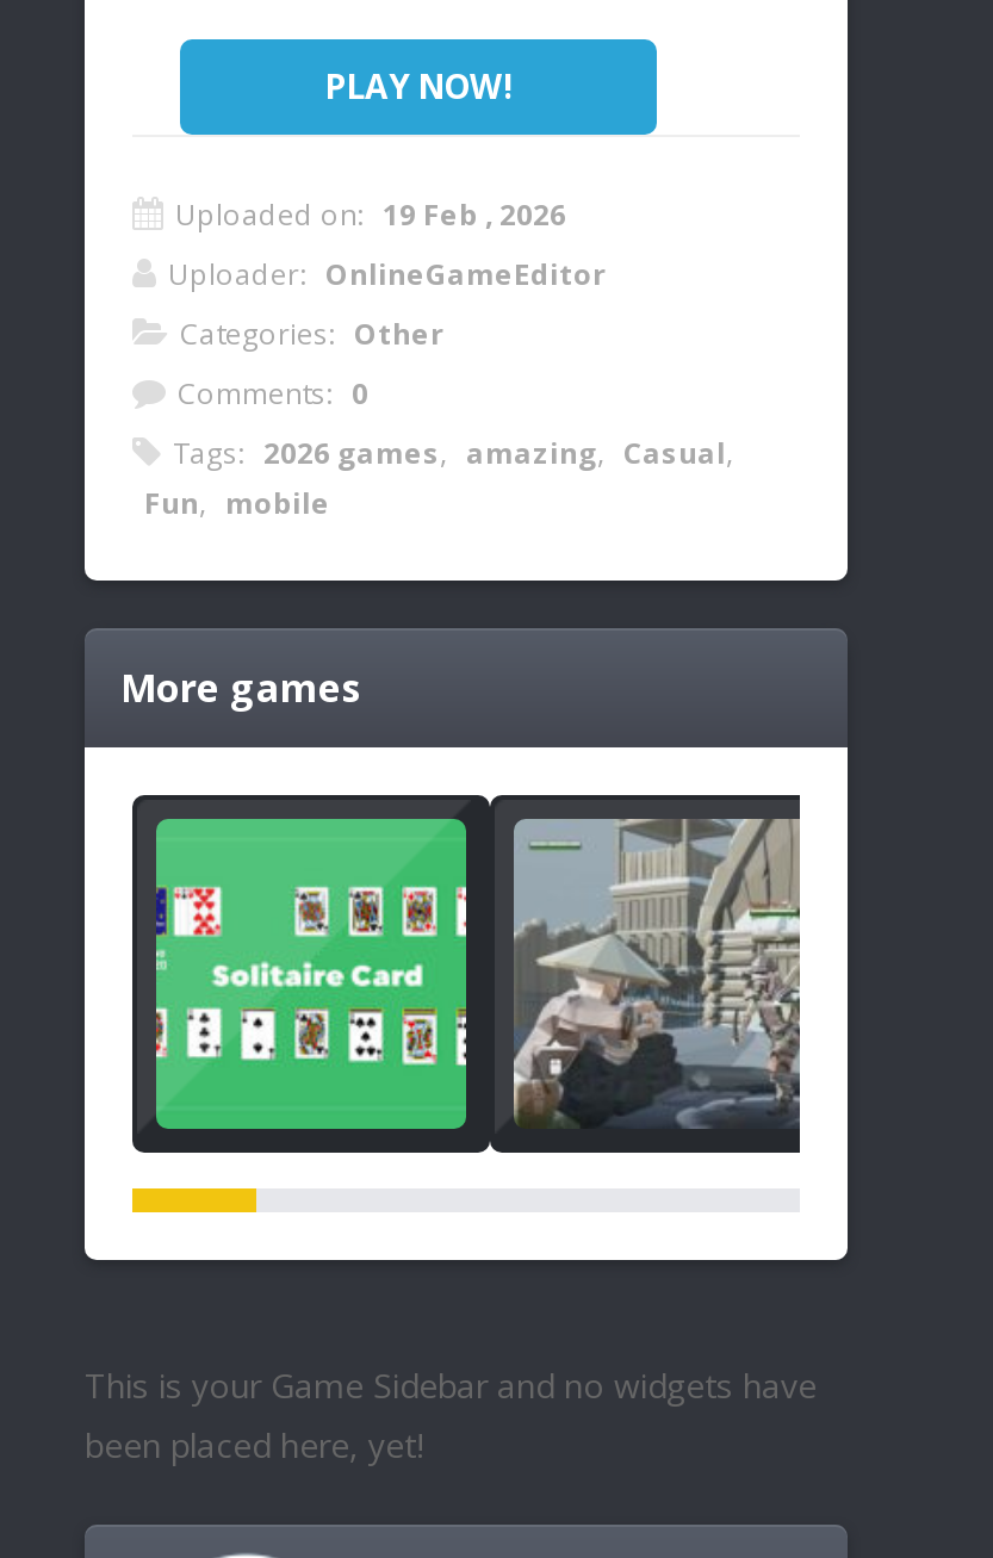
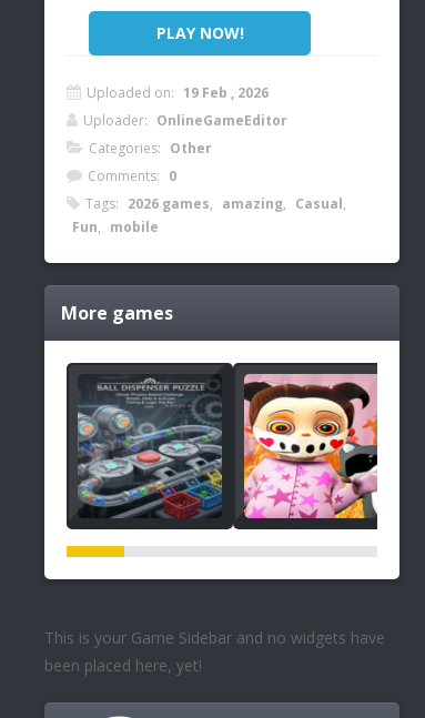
- [image]
+ [image]

- [image]
+ [image]
